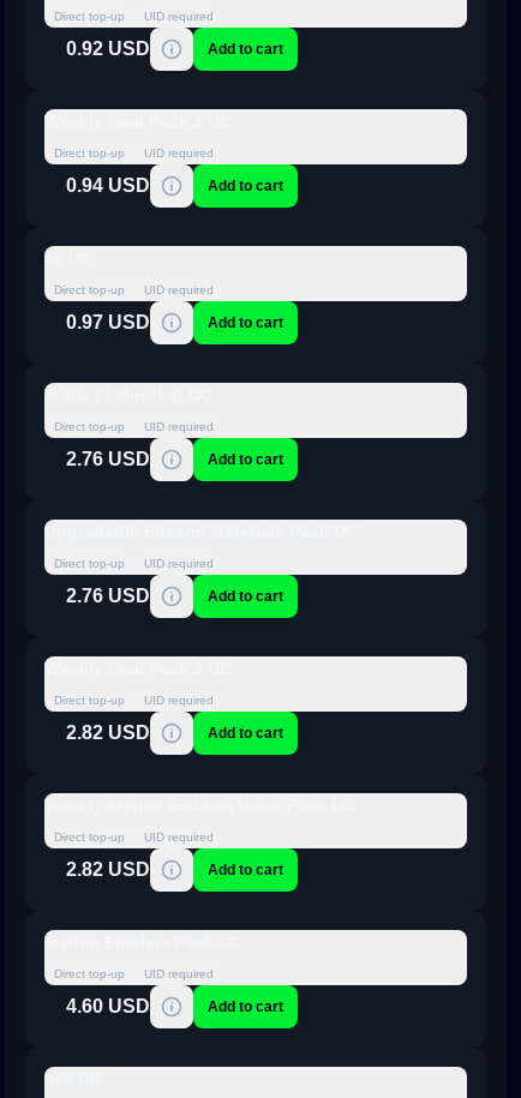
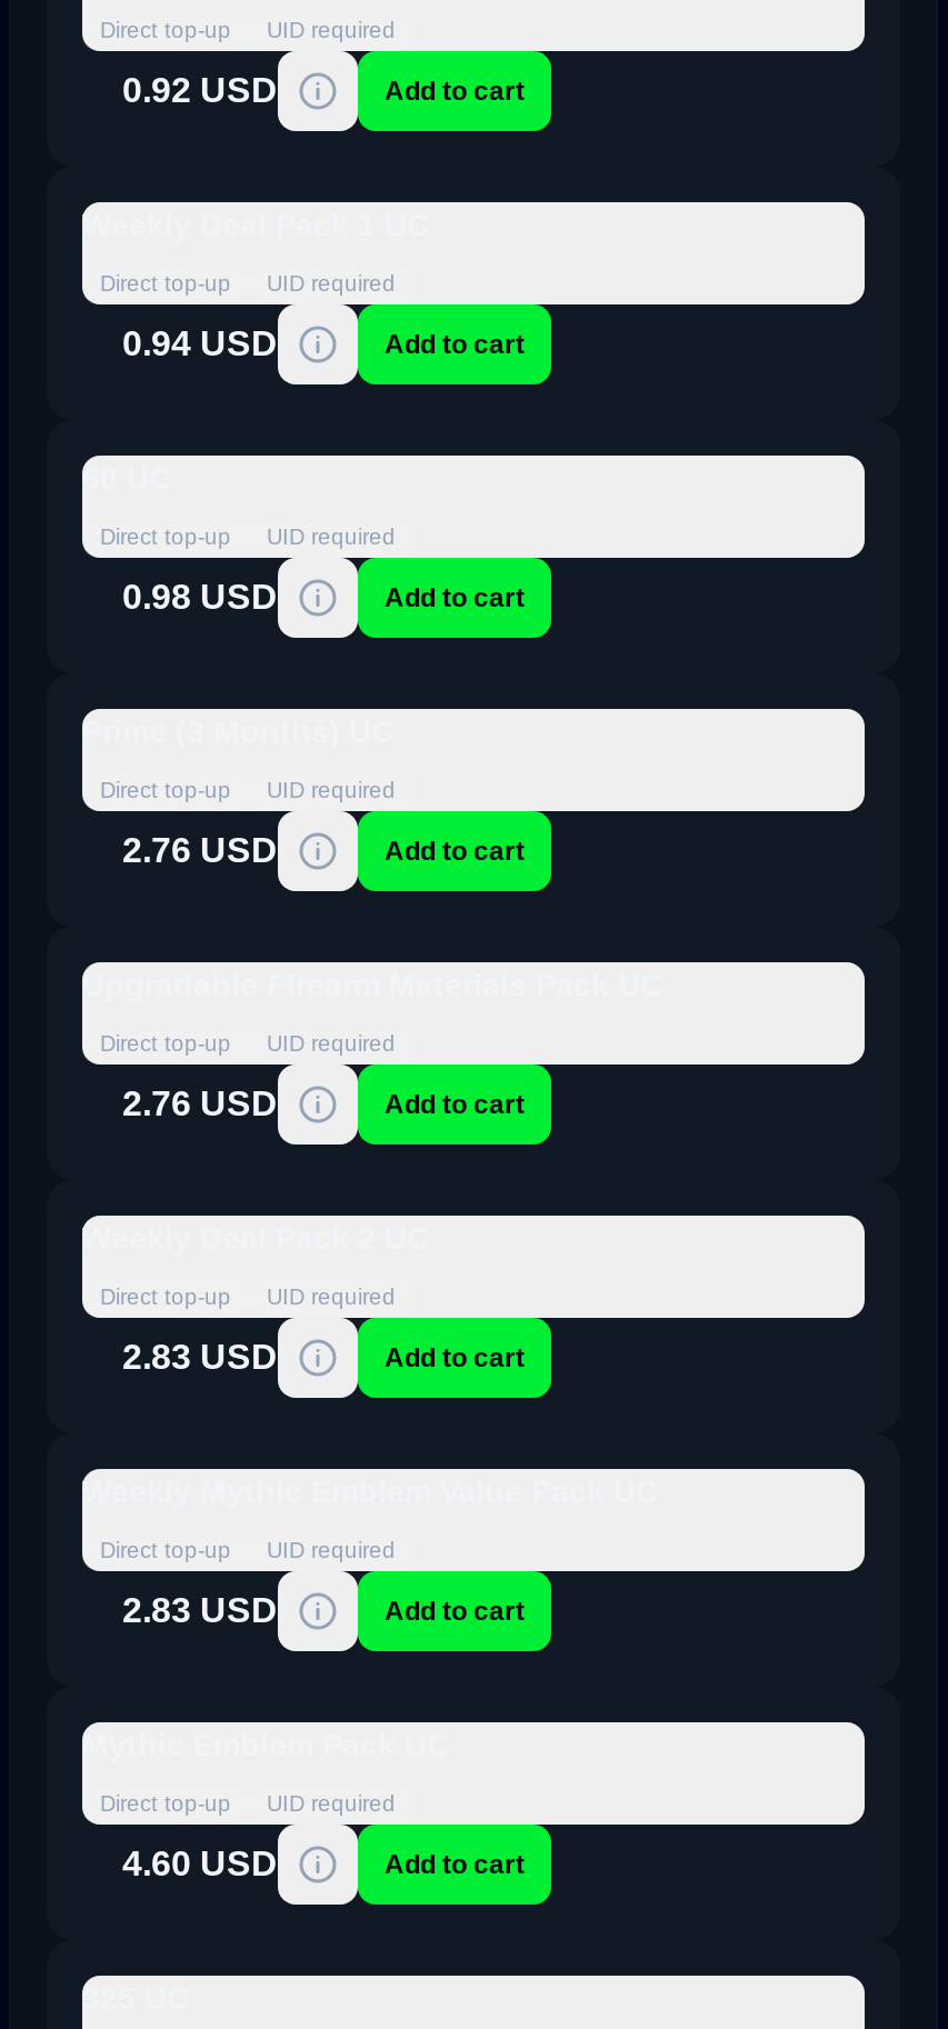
- 0.97 USD
+ 0.98 USD

- 2.82 USD
+ 2.83 USD

- 2.82 USD
+ 2.83 USD
